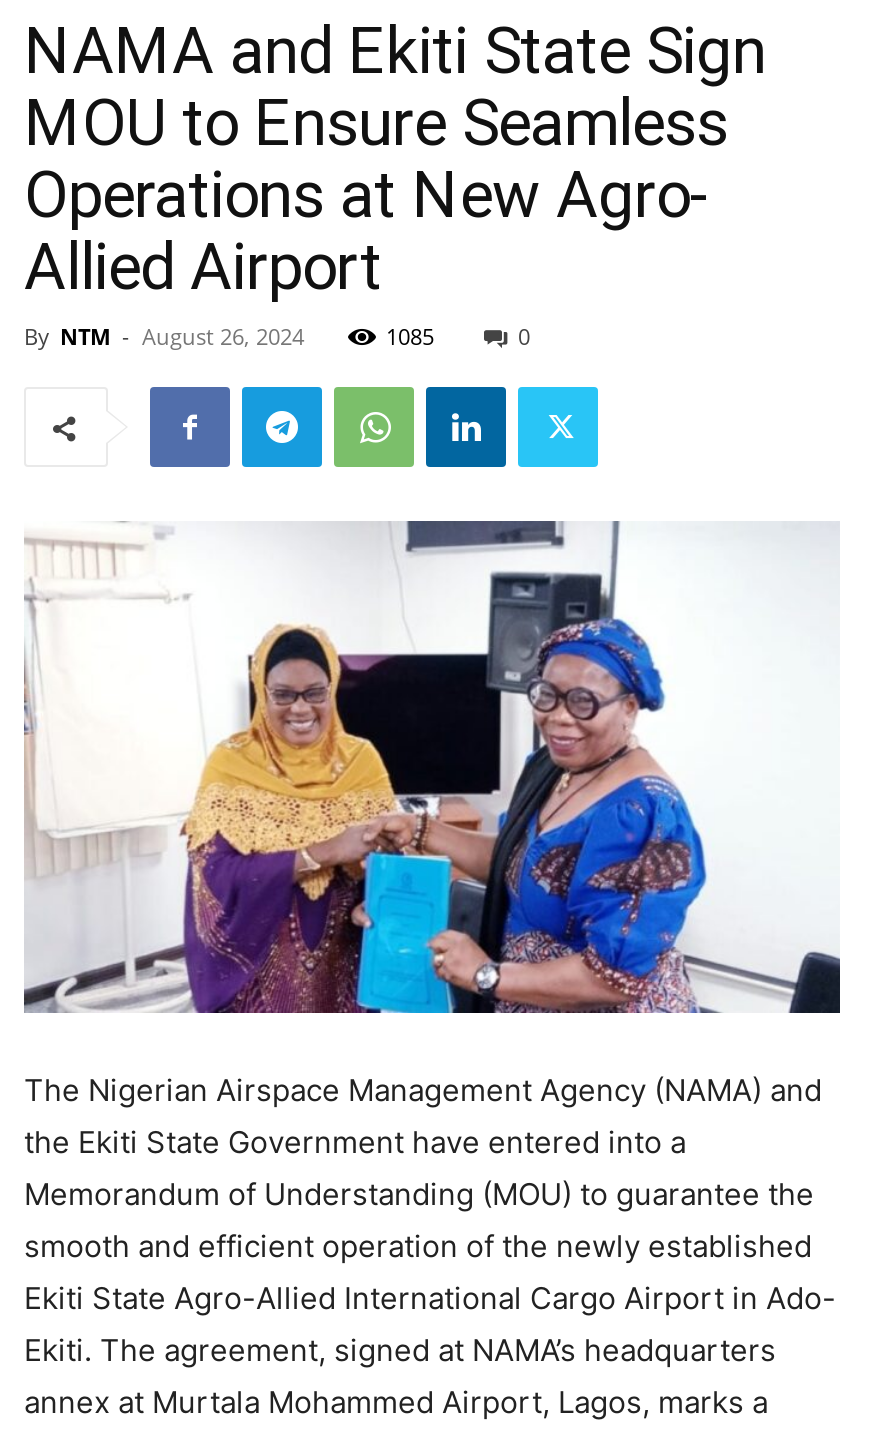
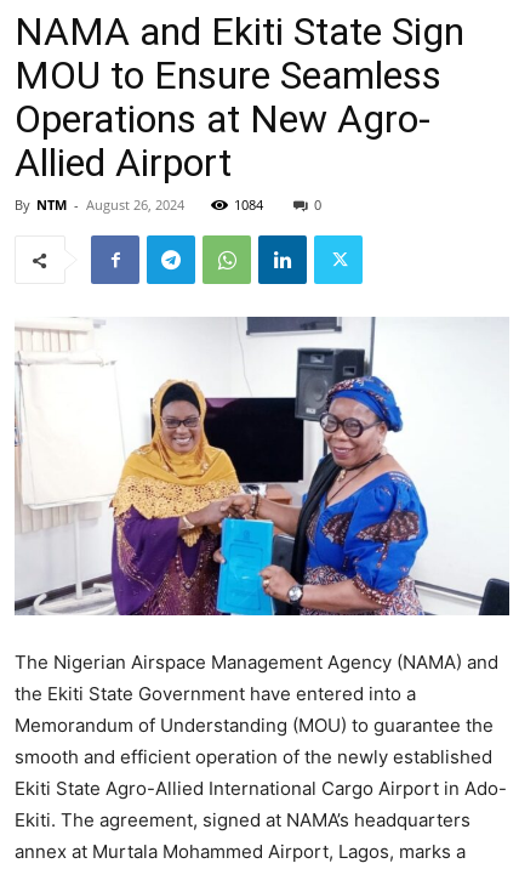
- 1085
+ 1084
